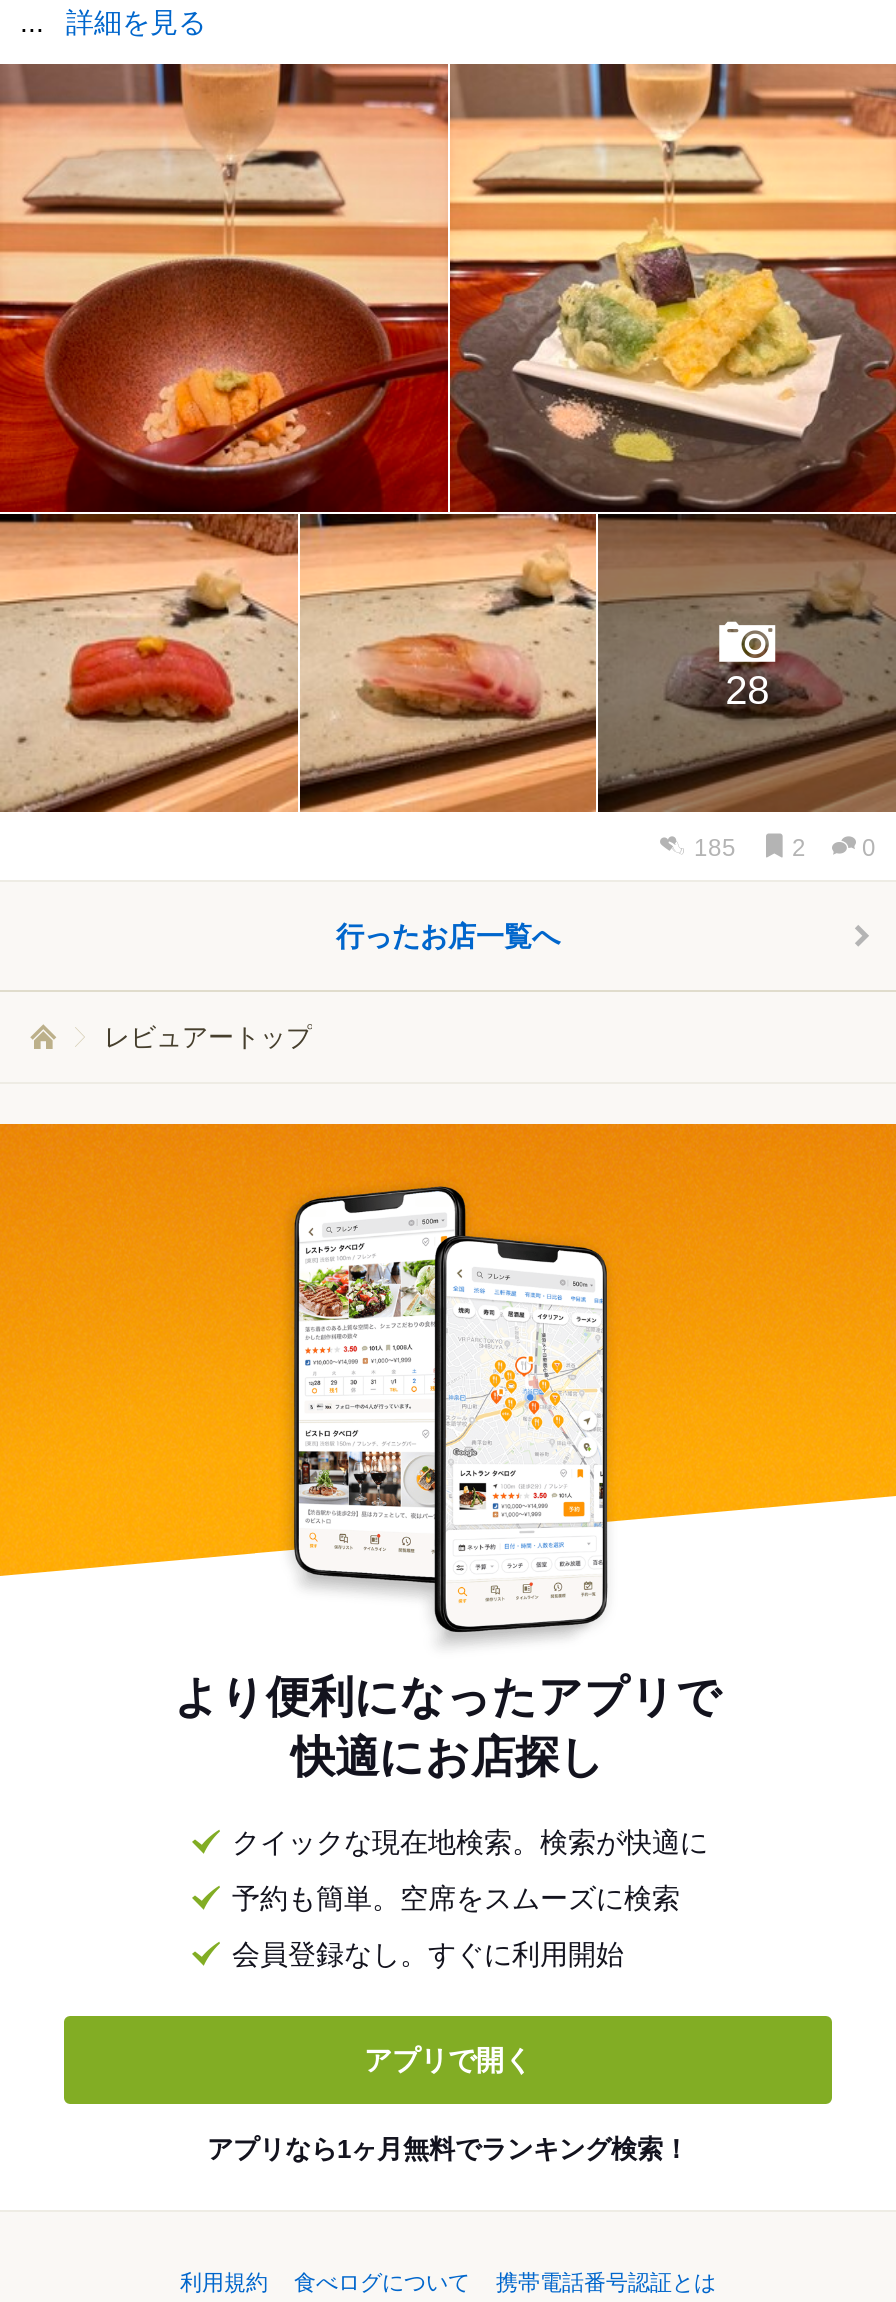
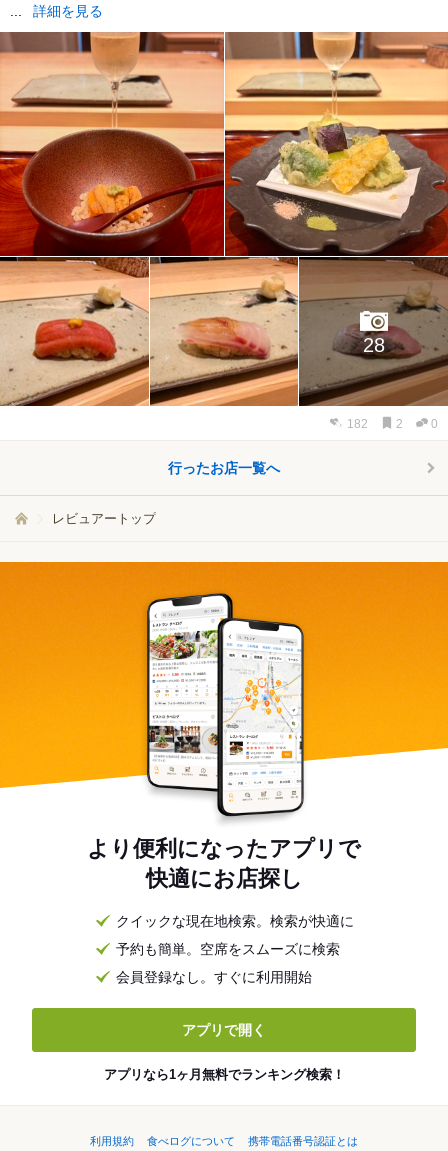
- 185 2 0
+ 182 2 0
